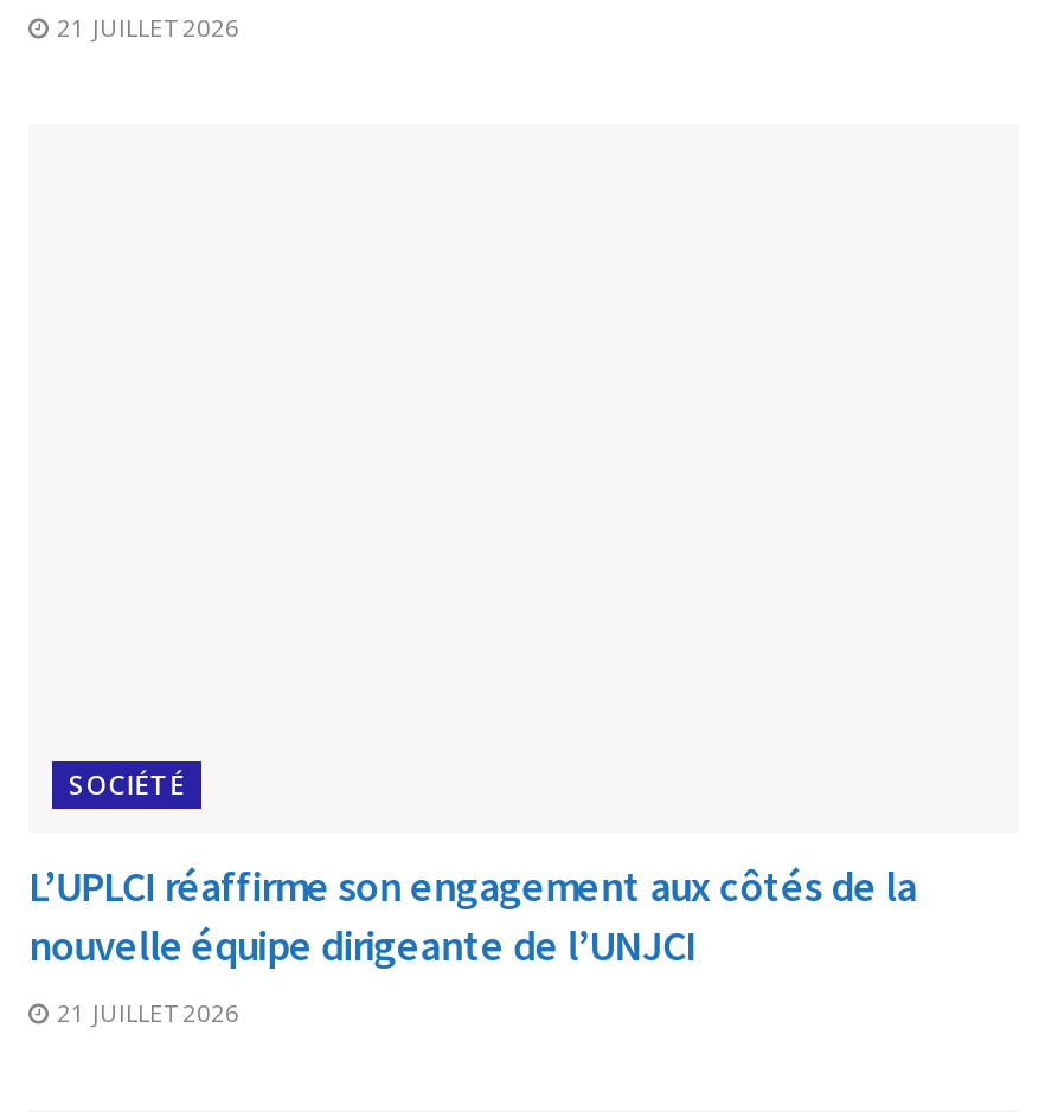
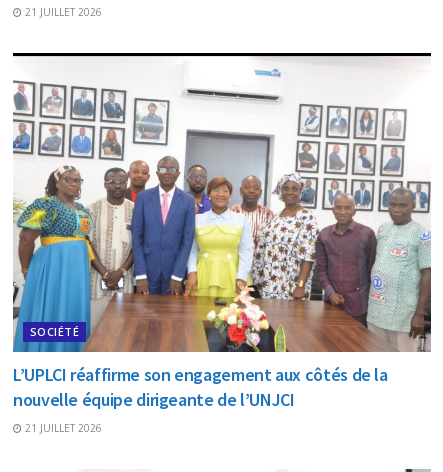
+ [image]
